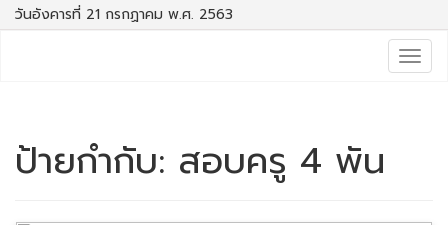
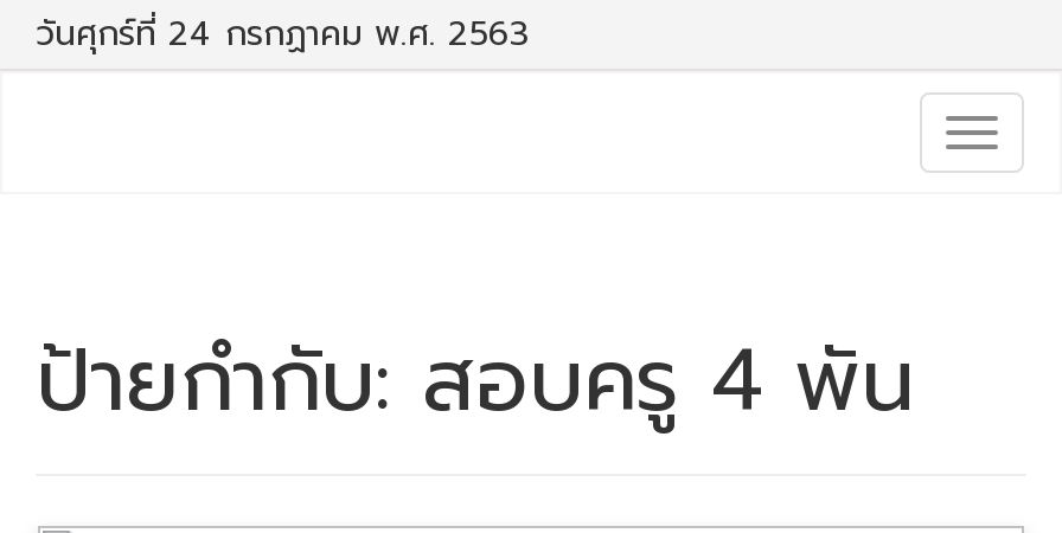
- วันอังคารที่ 21 กรกฏาคม พ.ศ. 2563
+ วันศุกร์ที่ 24 กรกฏาคม พ.ศ. 2563
